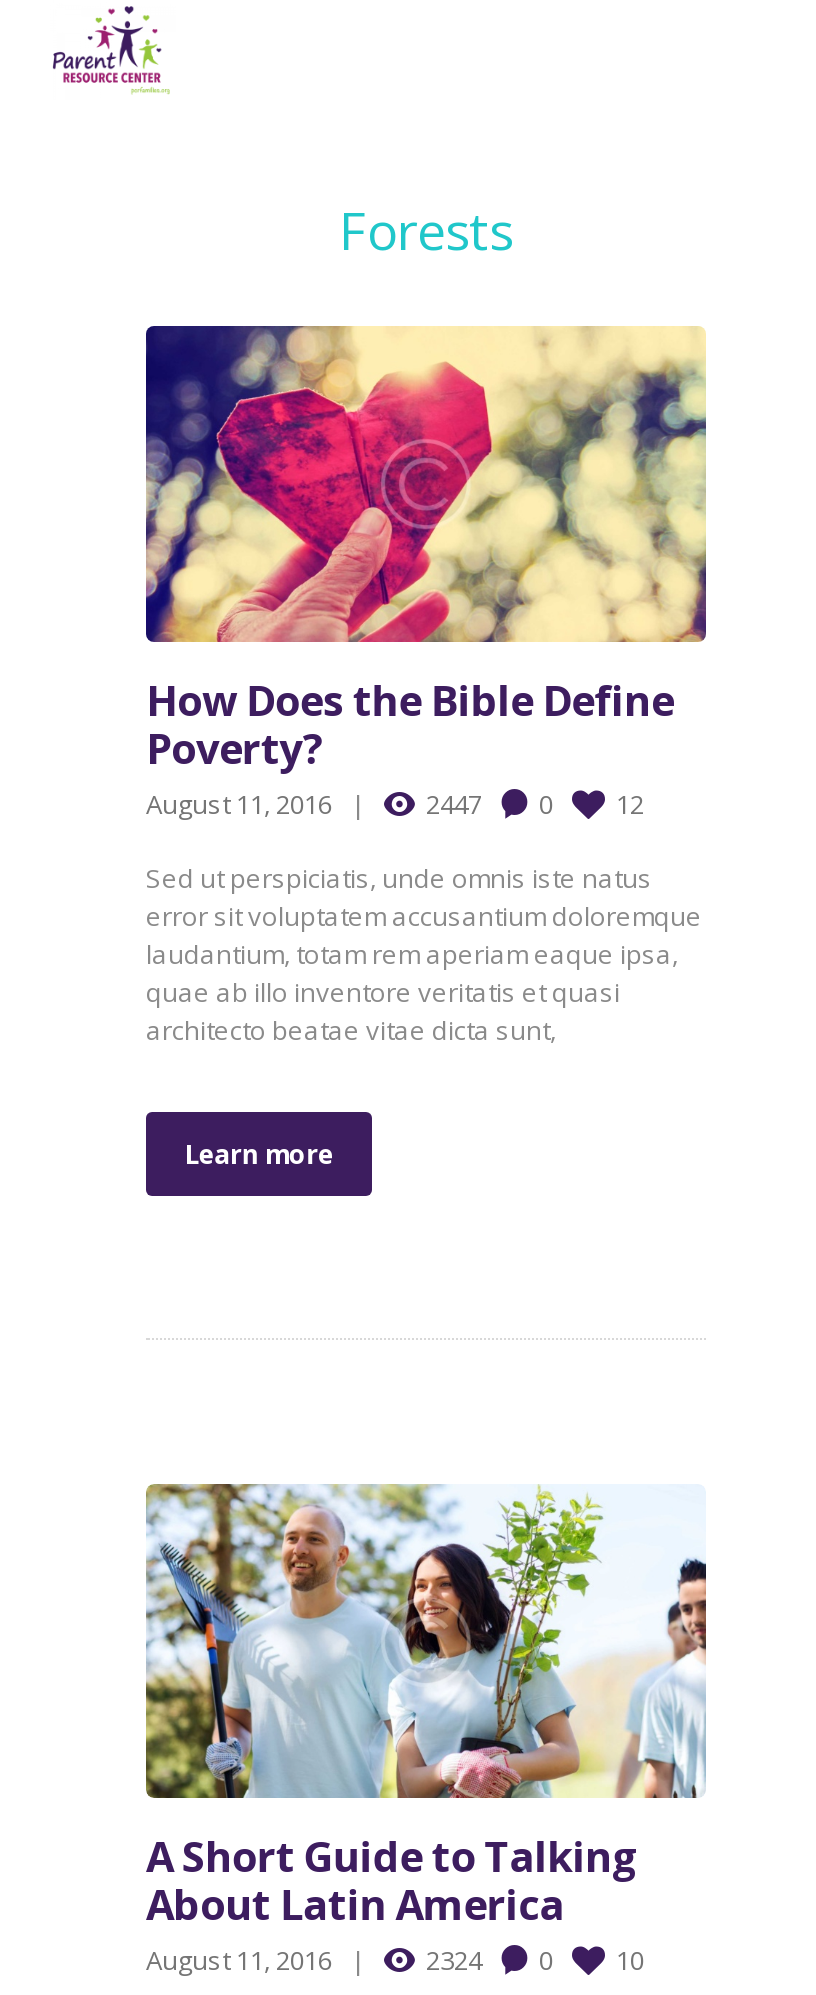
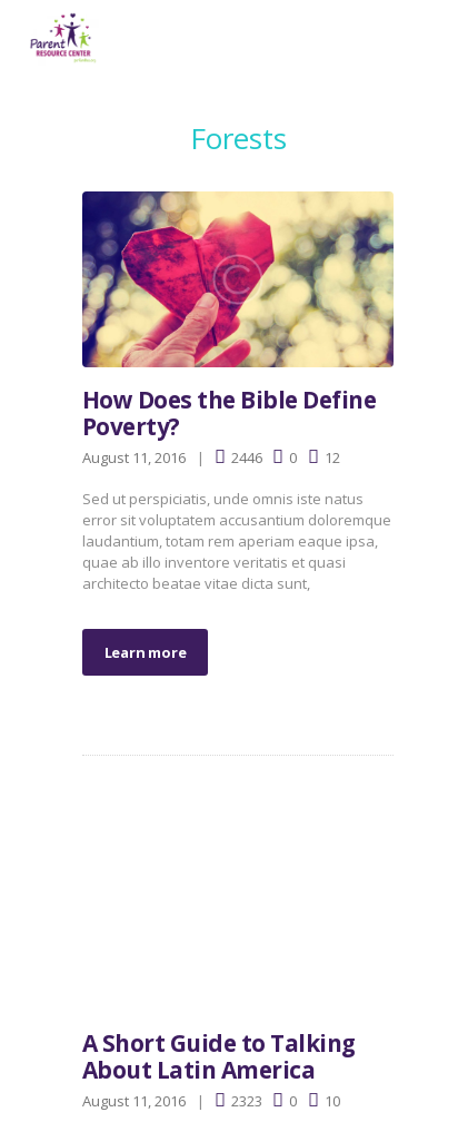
- 2447 0 12
+ 2446 0 12

- [image]

- 2324 0 10
+ 2323 0 10
